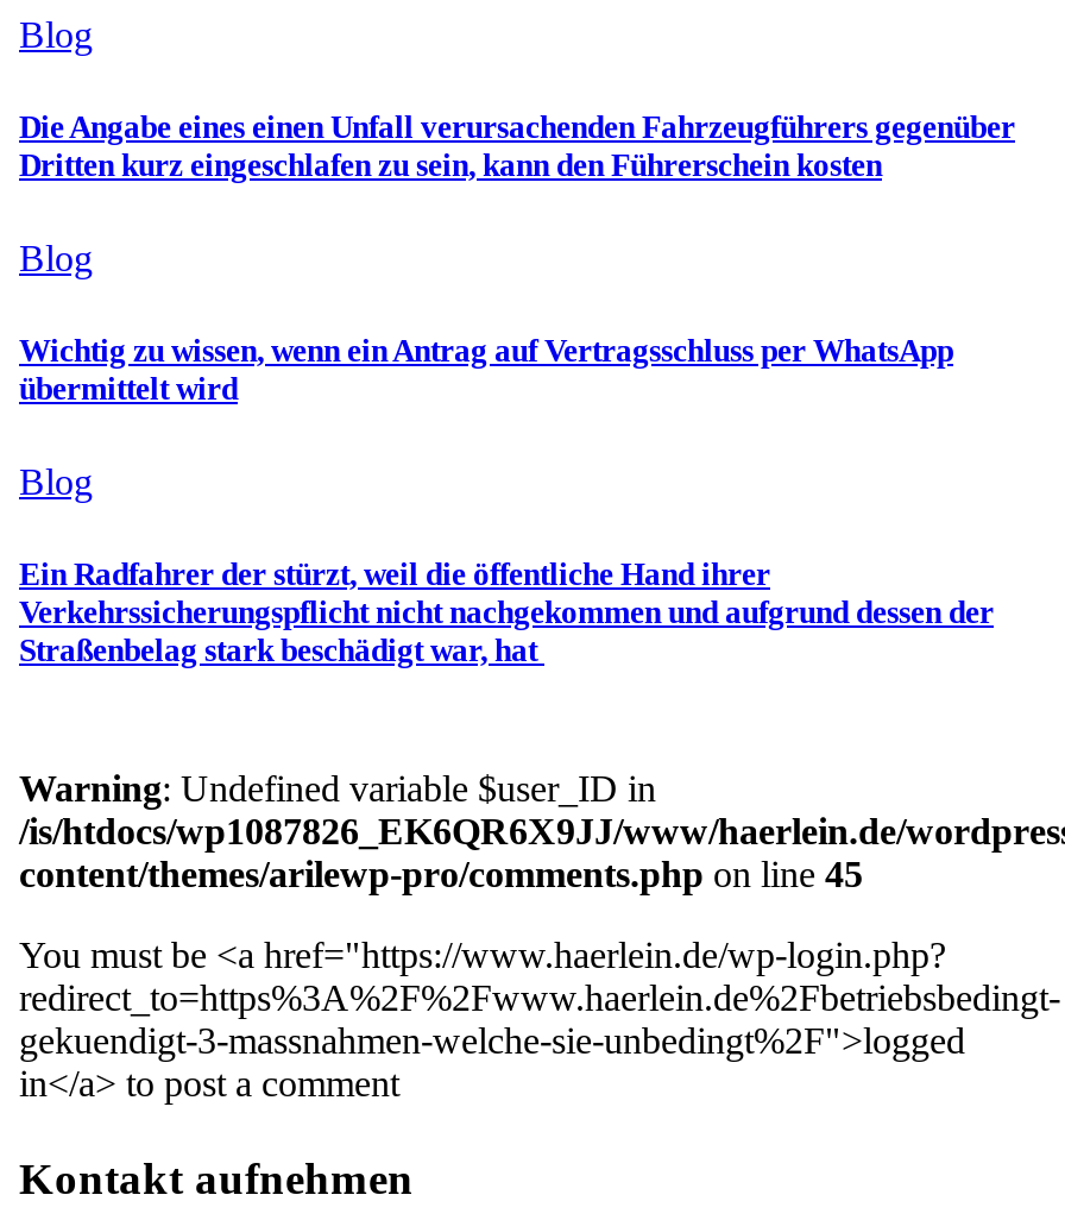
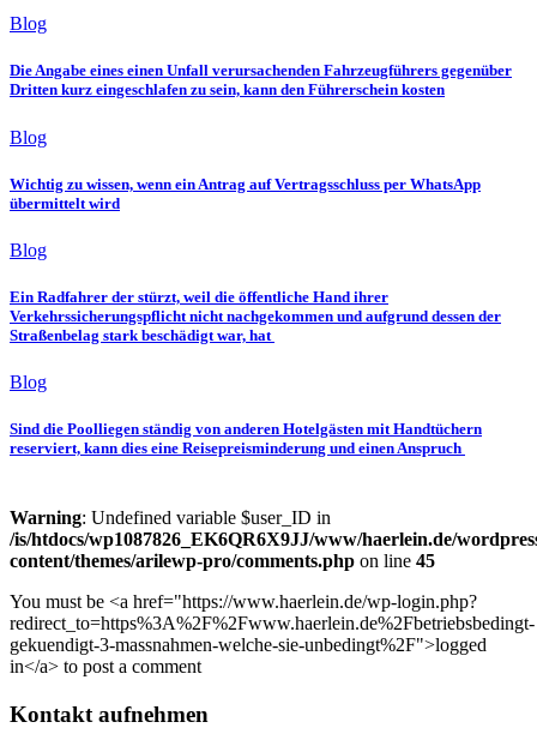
+ Blog
+ Sind die Poolliegen ständig von anderen Hotelgästen mit Handtüchern
+ reserviert, kann dies eine Reisepreisminderung und einen Anspruch
